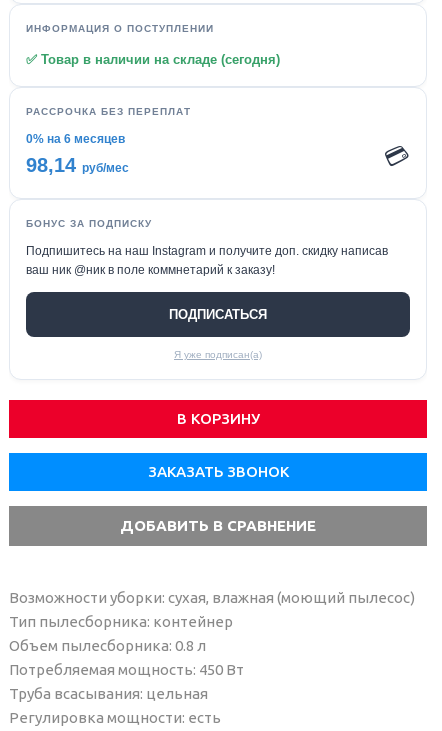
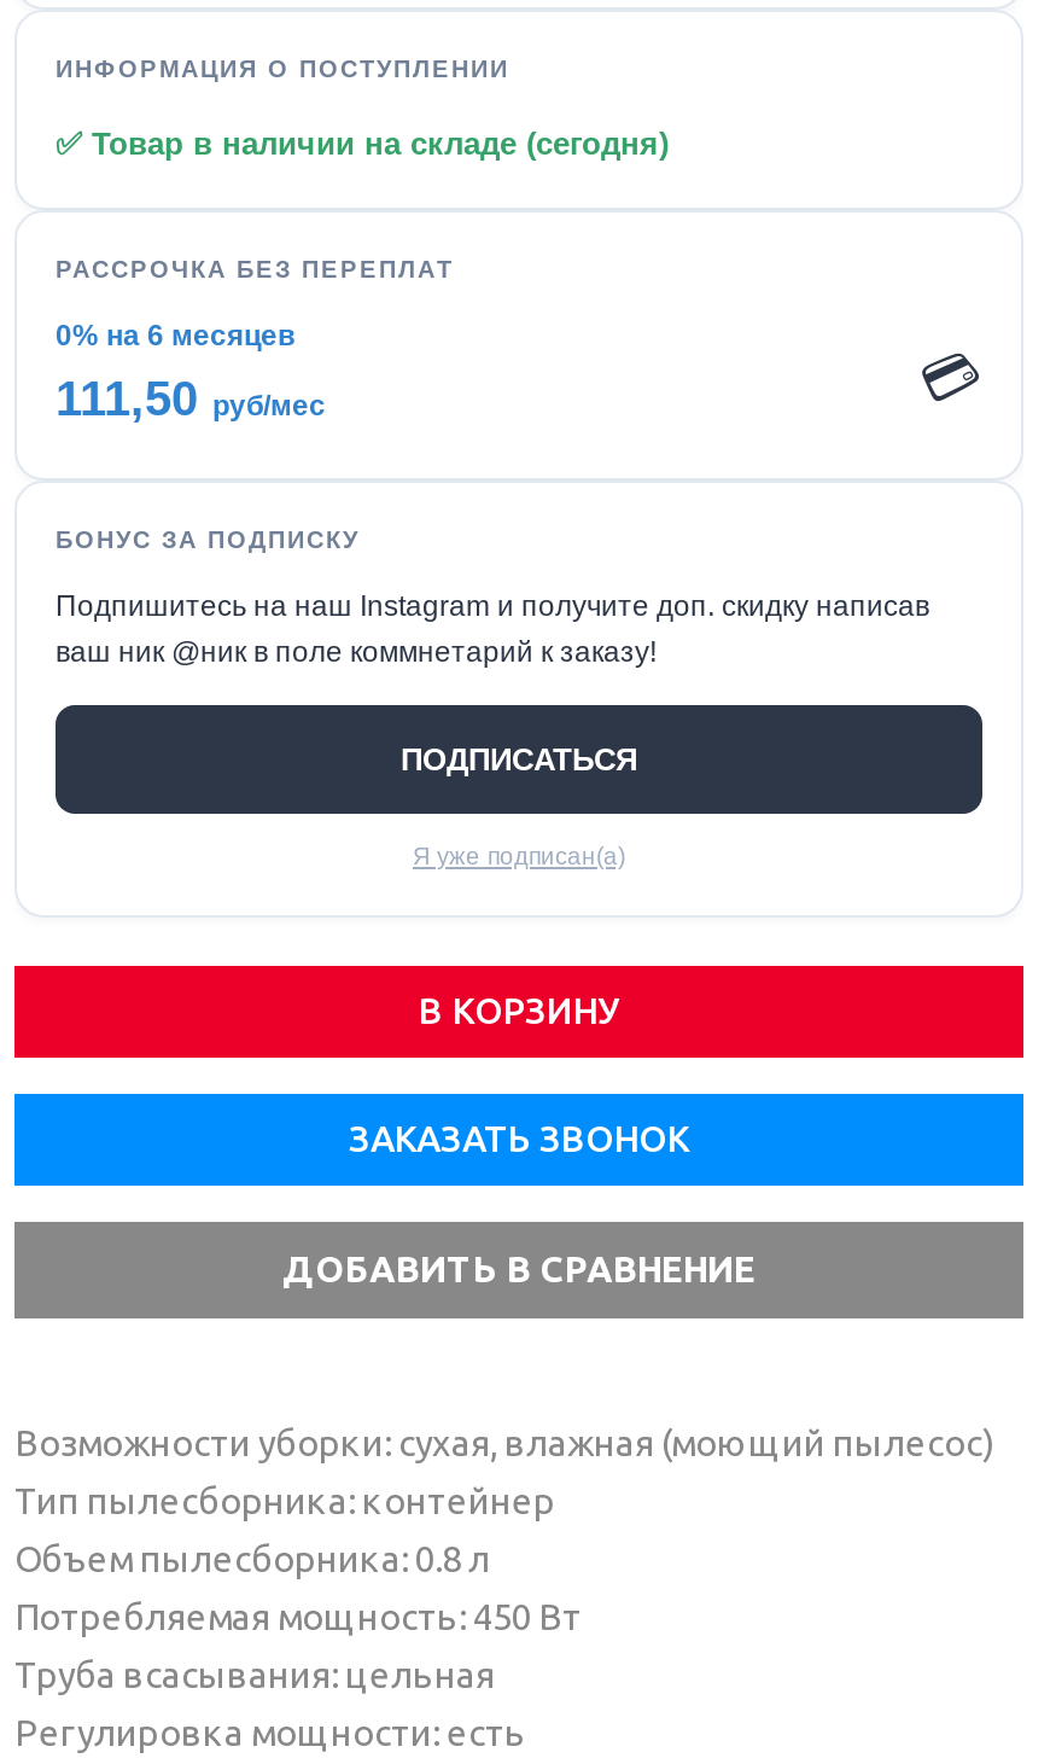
- 98,14 руб/мес
+ 111,50 руб/мес
